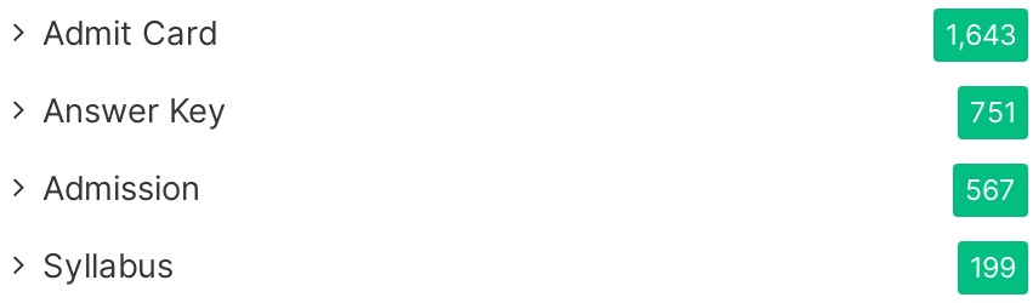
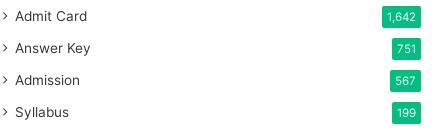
- 1,643
+ 1,642
